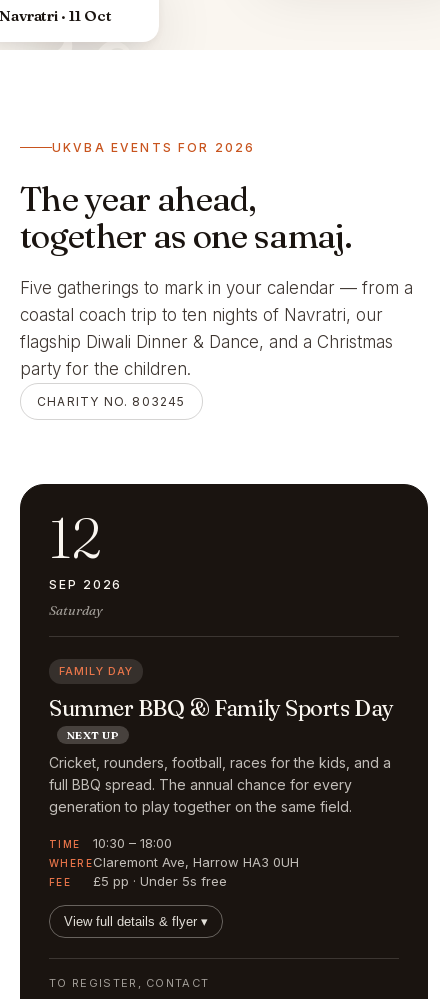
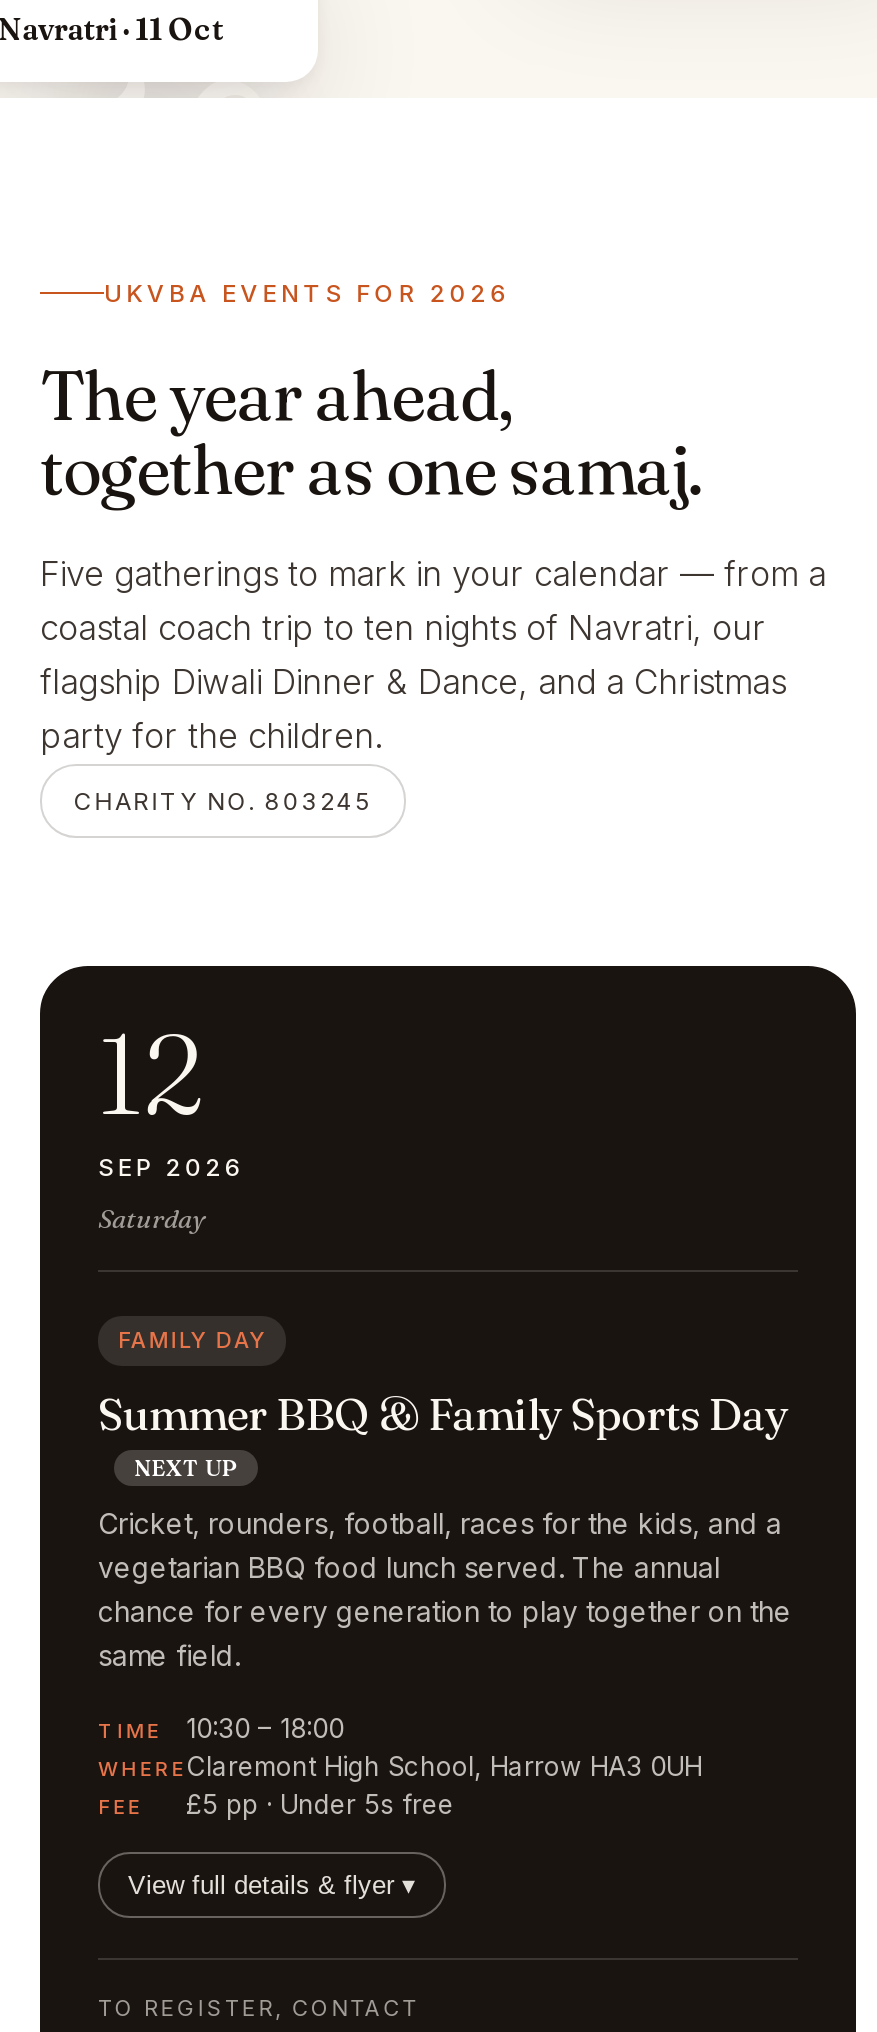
- full BBQ spread. The annual chance for every
- generation to play together on the same field.
+ vegetarian BBQ food lunch served. The annual
+ chance for every generation to play together on the
+ same field.

- WHERE Claremont Ave, Harrow HA3 0UH
+ WHERE Claremont High School, Harrow HA3 0UH
